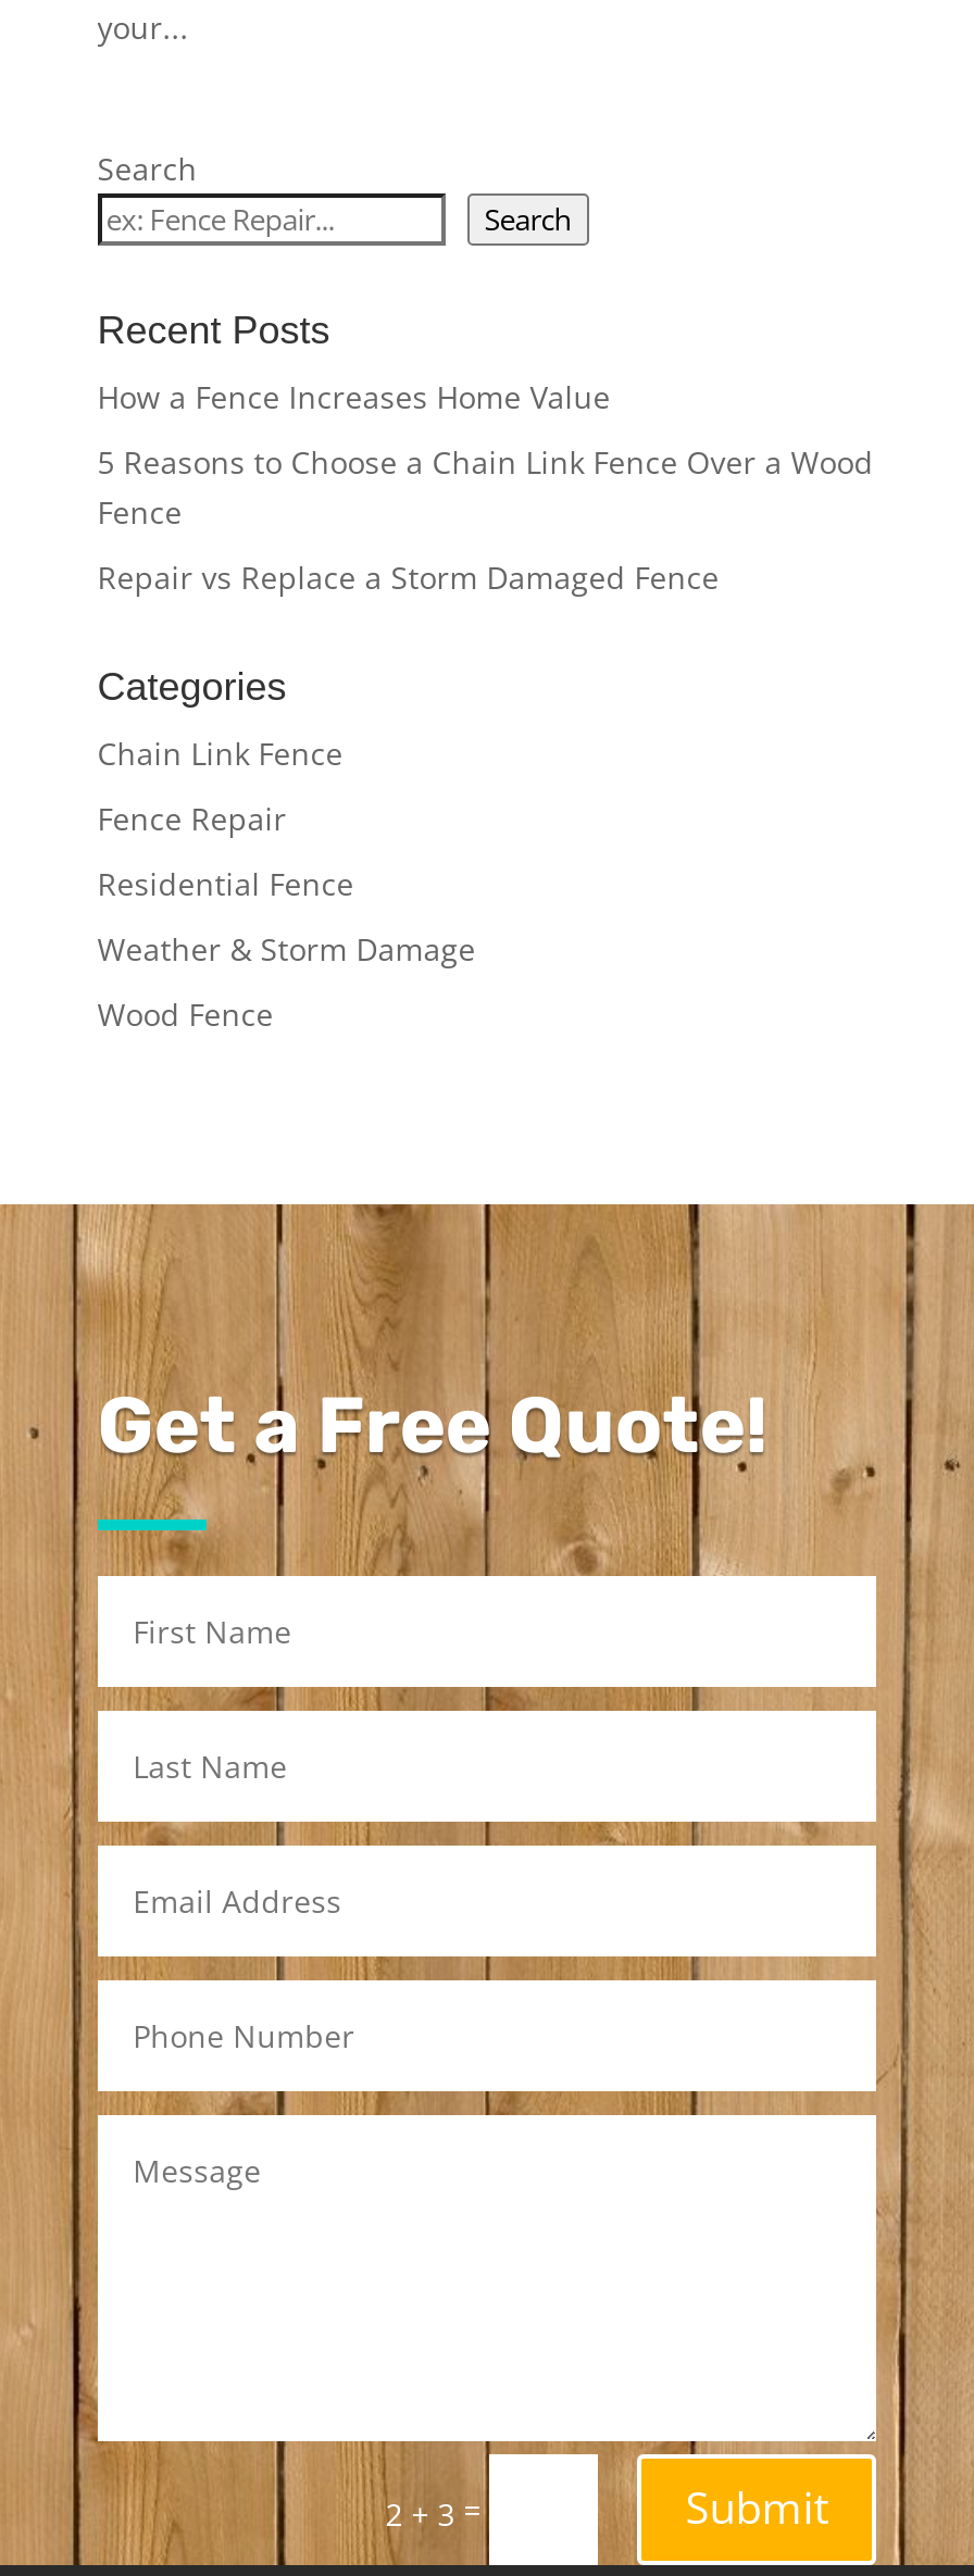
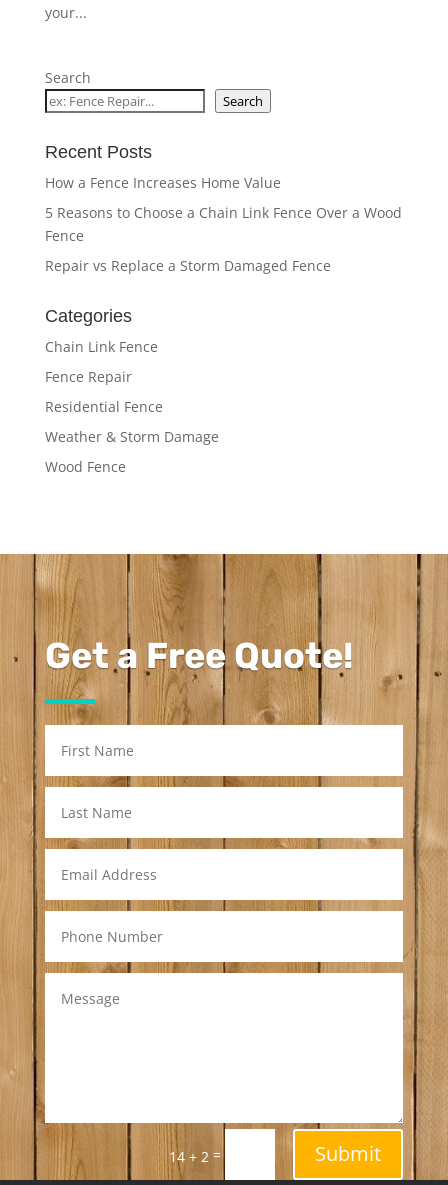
- 2 + 3 =
+ 14 + 2 =
